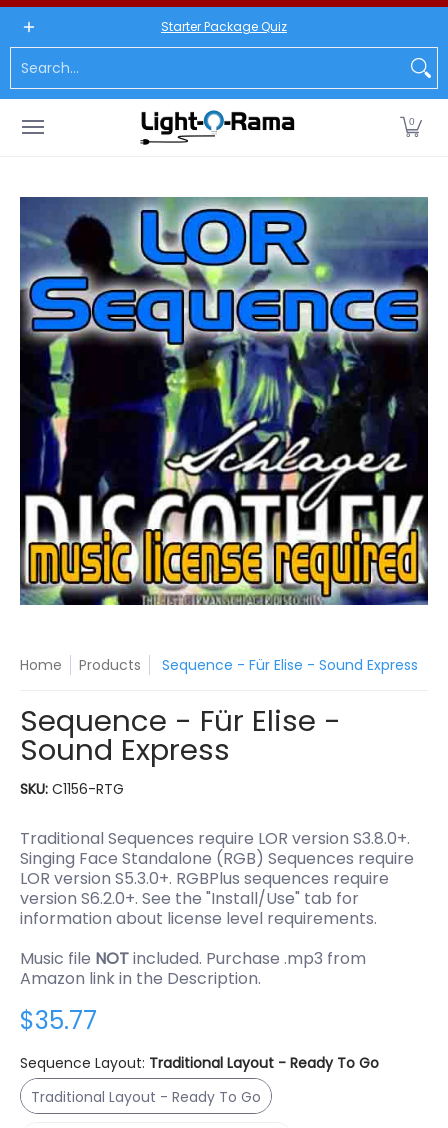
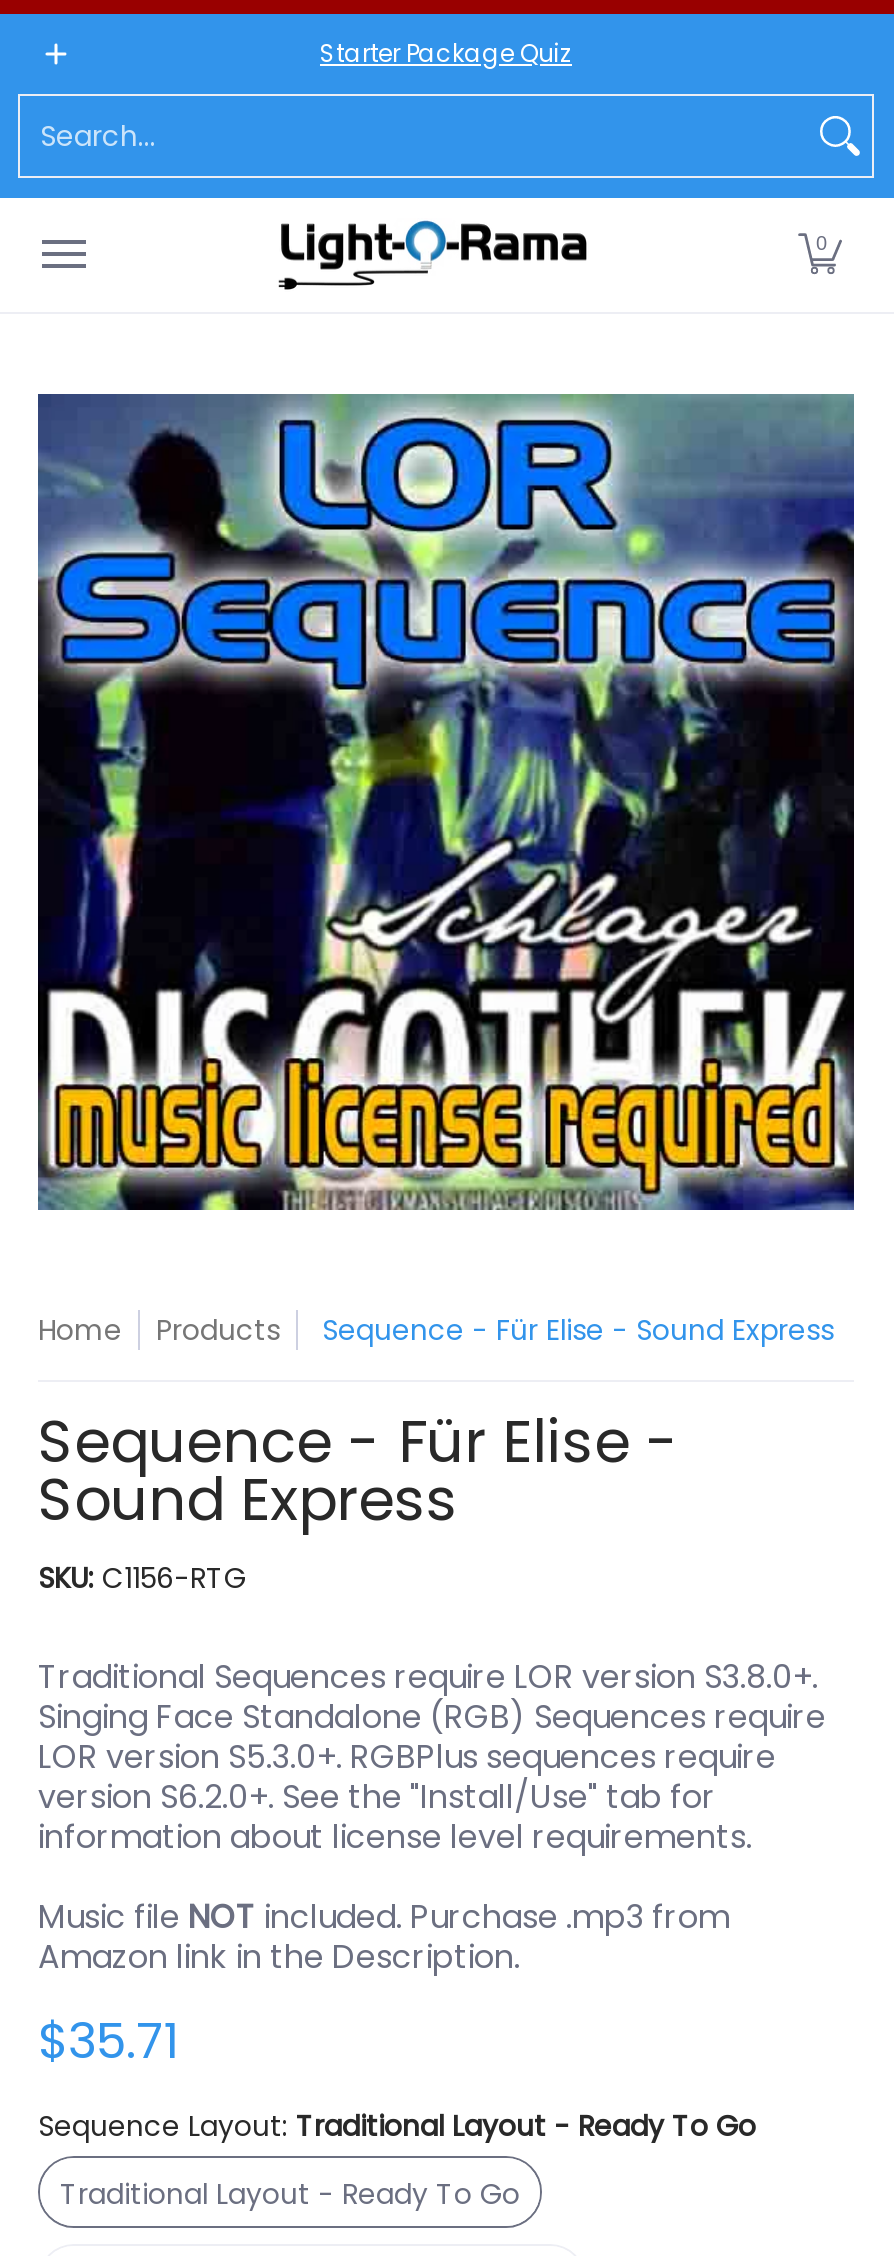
- $35.77
+ $35.71
